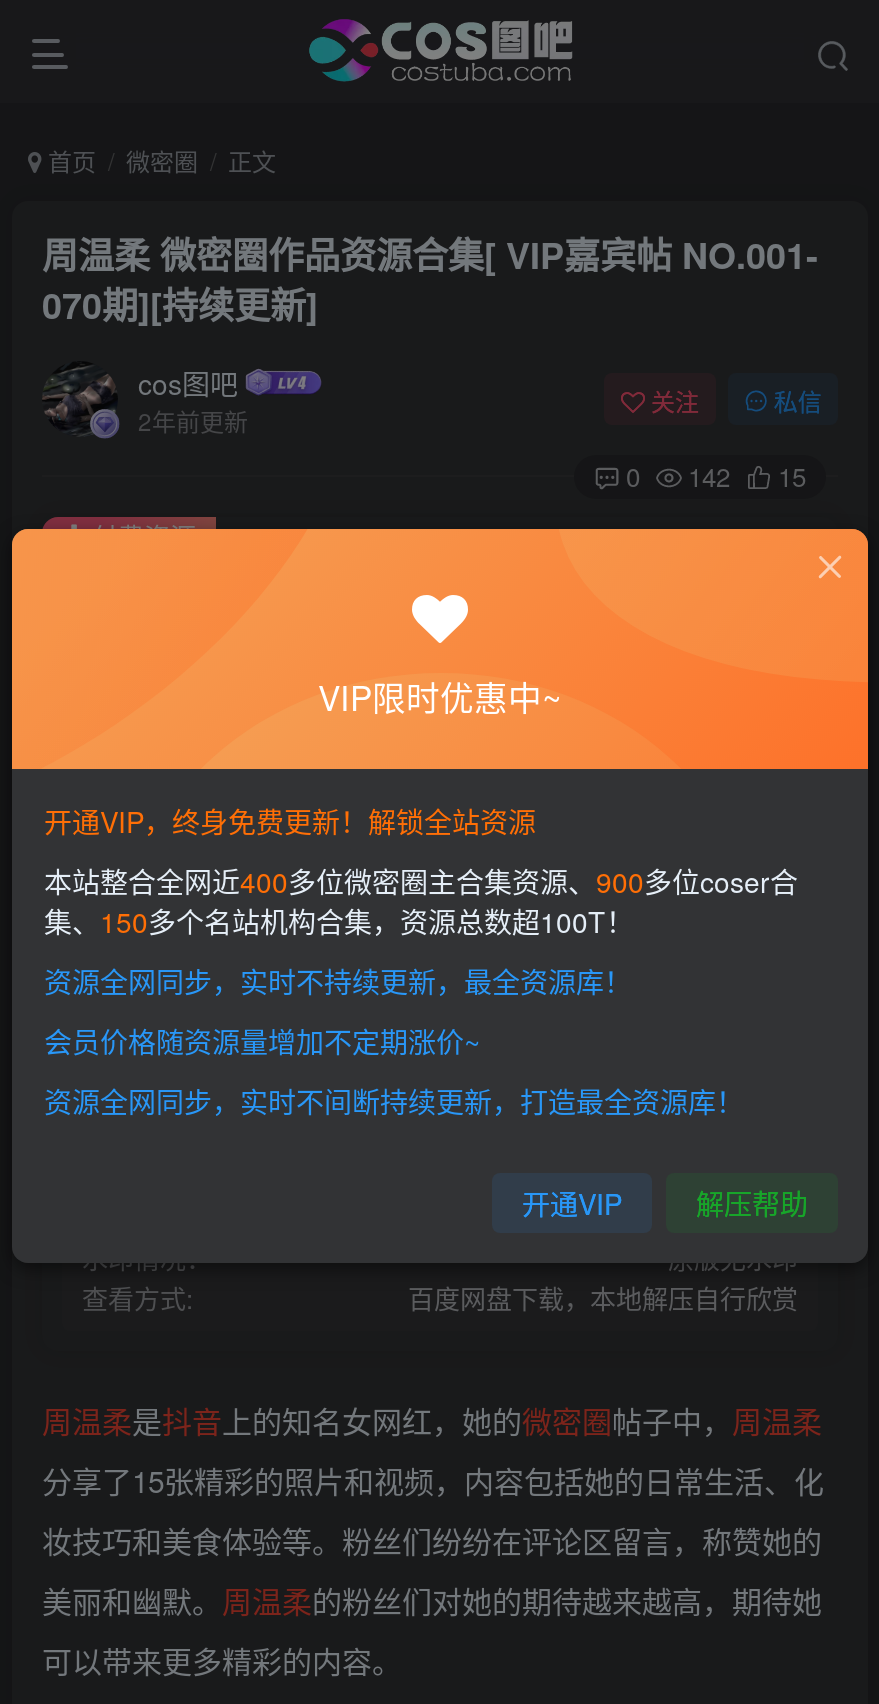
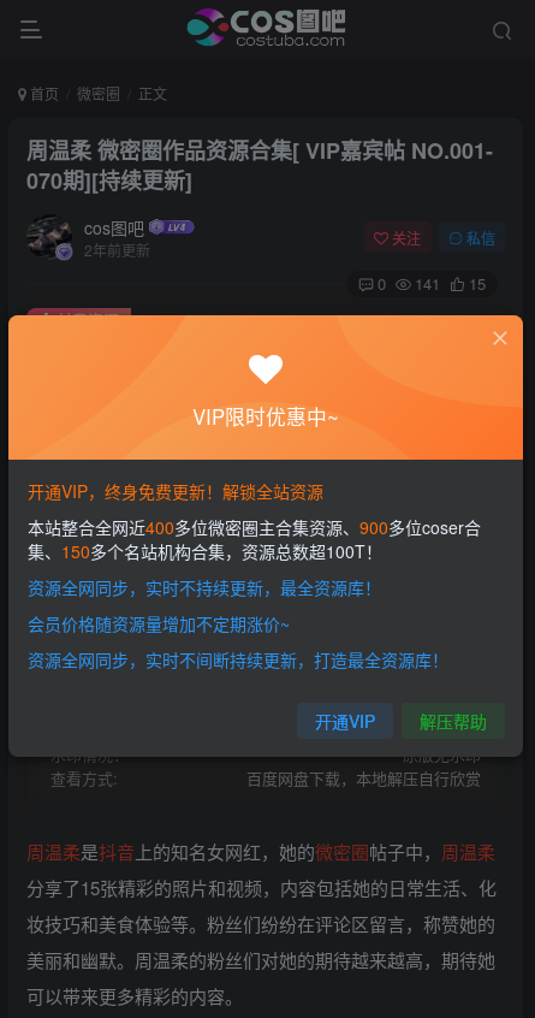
- 0 142 15
+ 0 141 15
